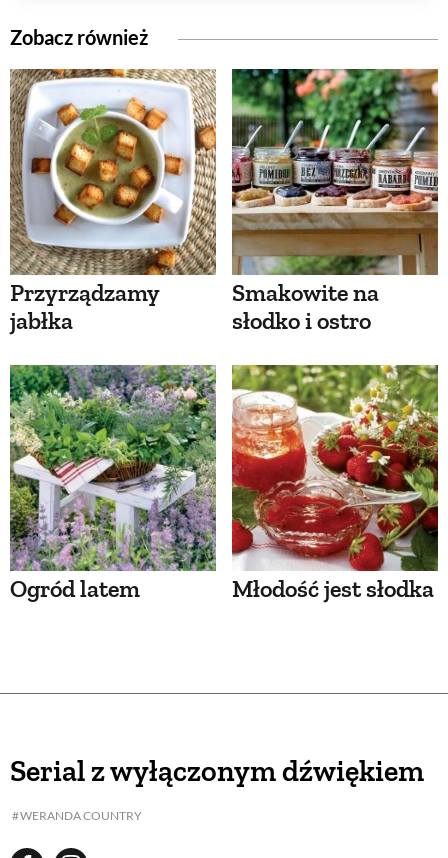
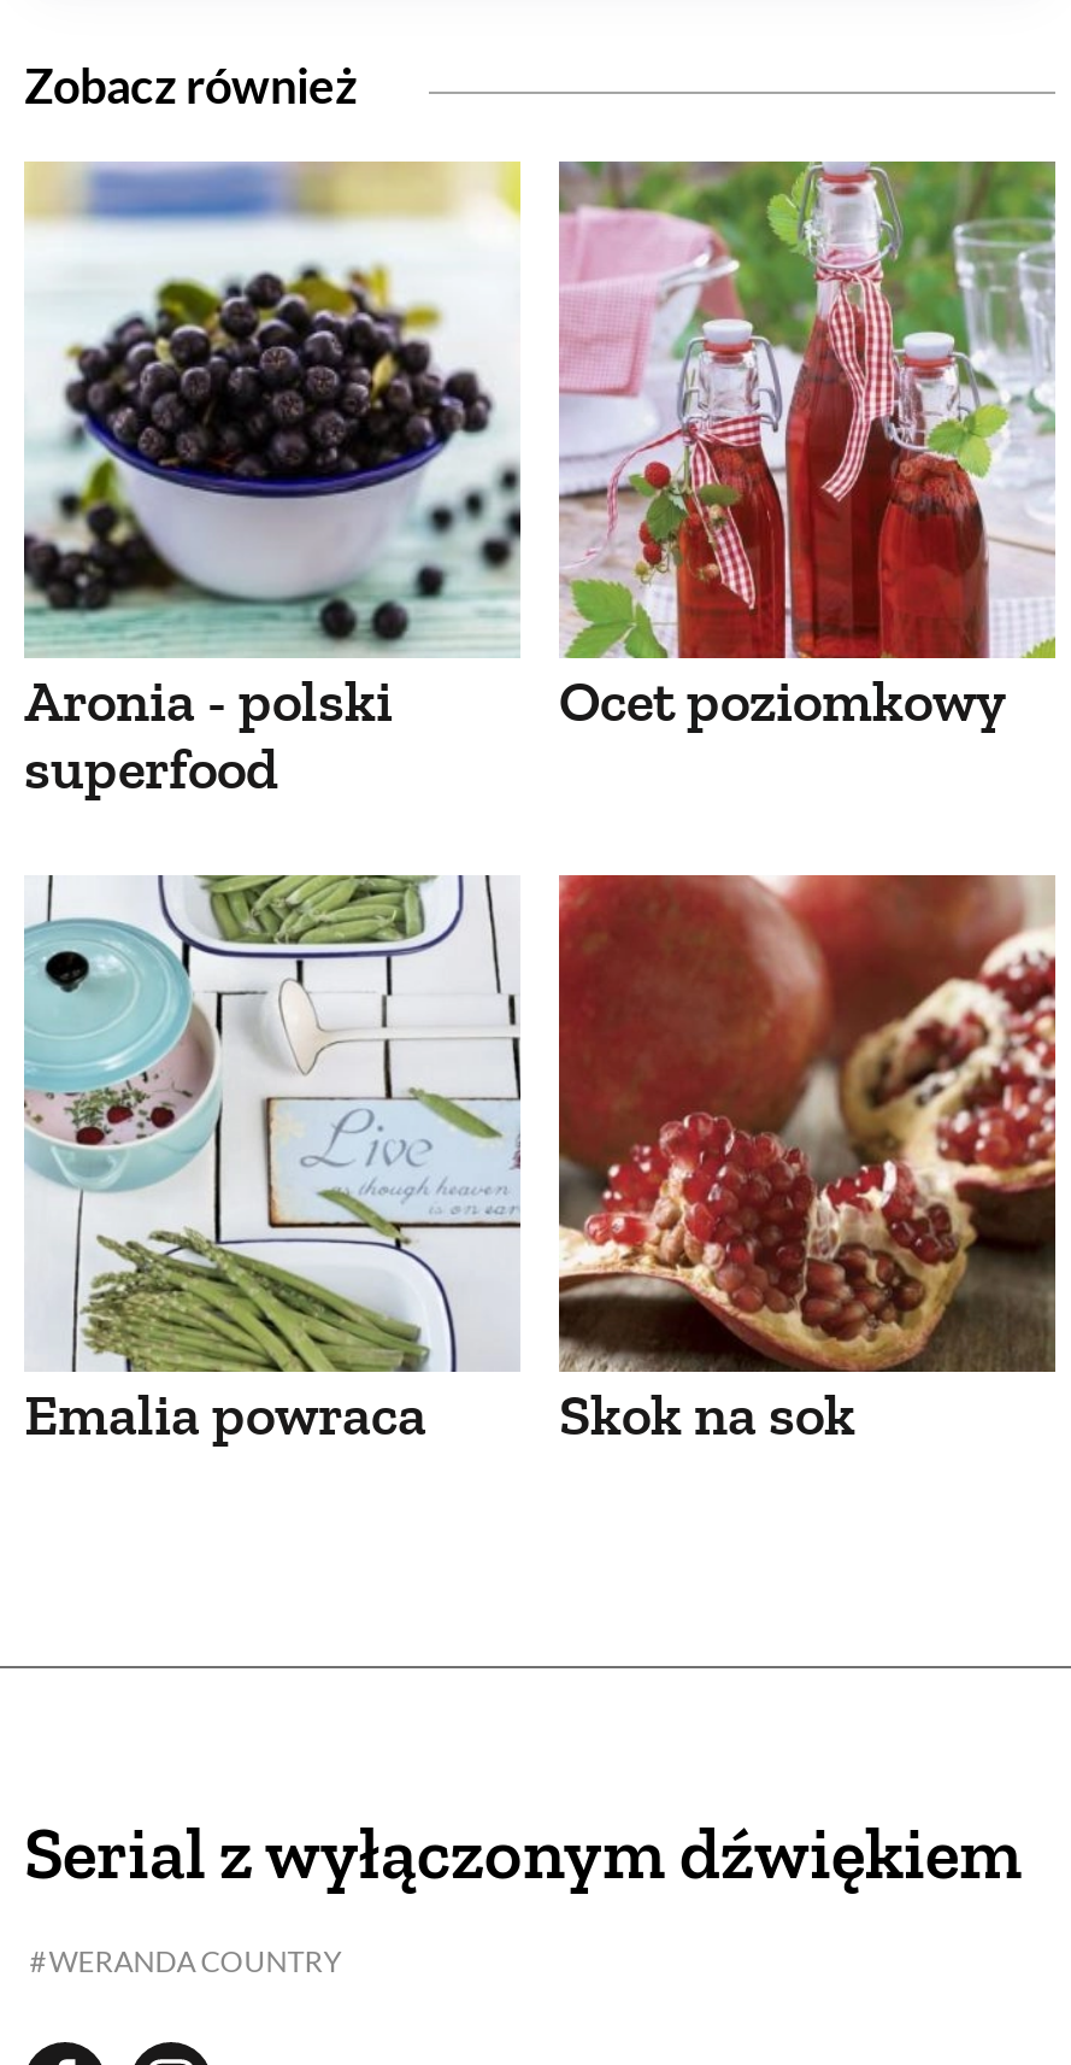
- [image]
- Przyrządzamy
- jabłka
+ [image]
+ Aronia - polski
+ superfood

- [image]
- Smakowite na
- słodko i ostro
+ [image]
+ Ocet poziomkowy

- [image]
- Ogród latem
- Młodość jest słodka
+ [image]
+ Emalia powraca
+ Skok na sok

- [image]
+ [image]
